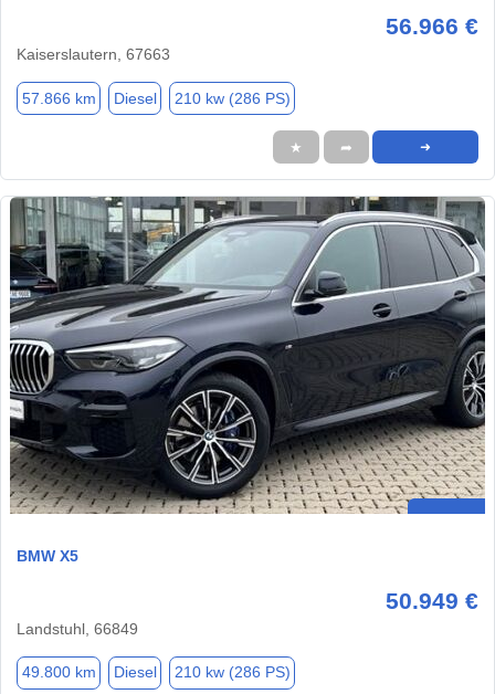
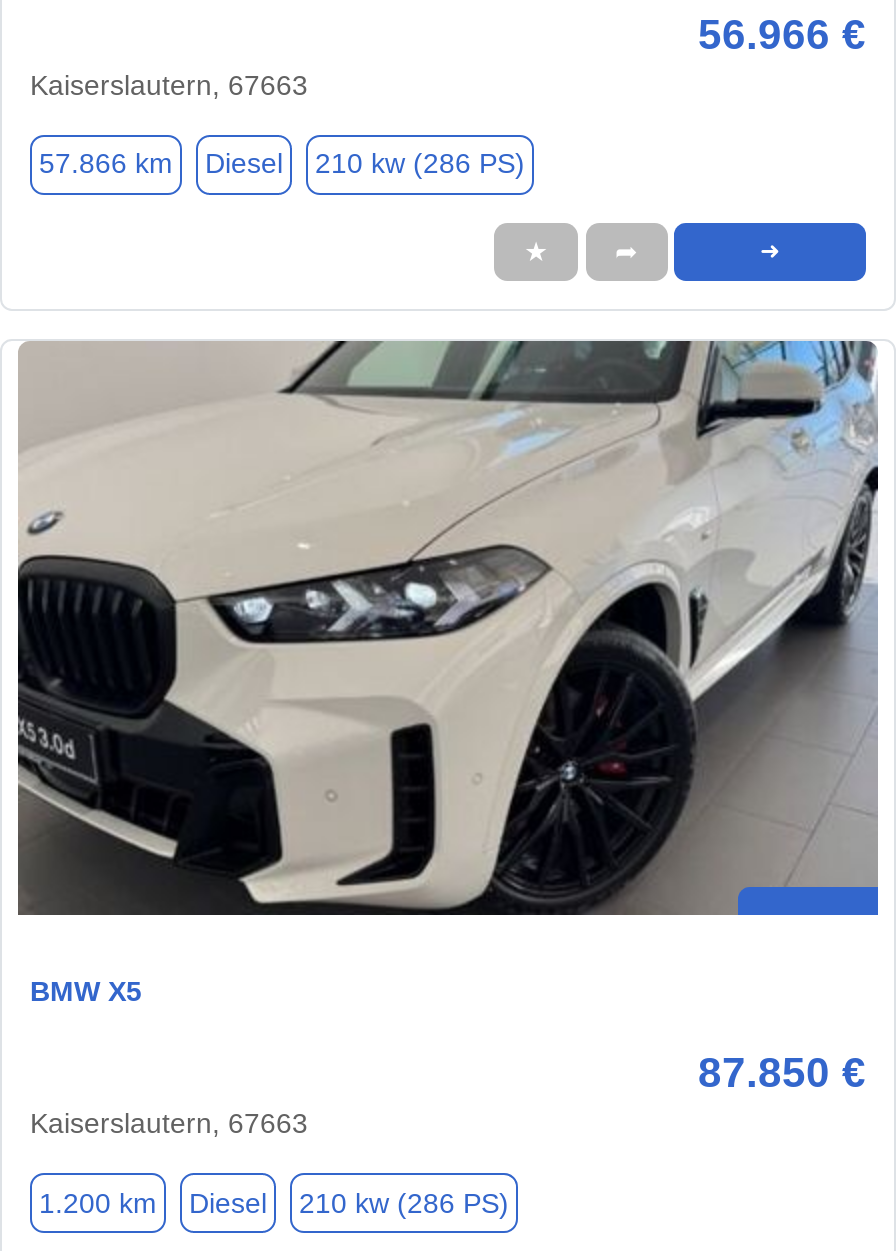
- [image]
+ [image]

- 50.949 €
- Landstuhl, 66849
+ 87.850 €
+ Kaiserslautern, 67663

- 49.800 km Diesel 210 kw (286 PS)
+ 1.200 km Diesel 210 kw (286 PS)
